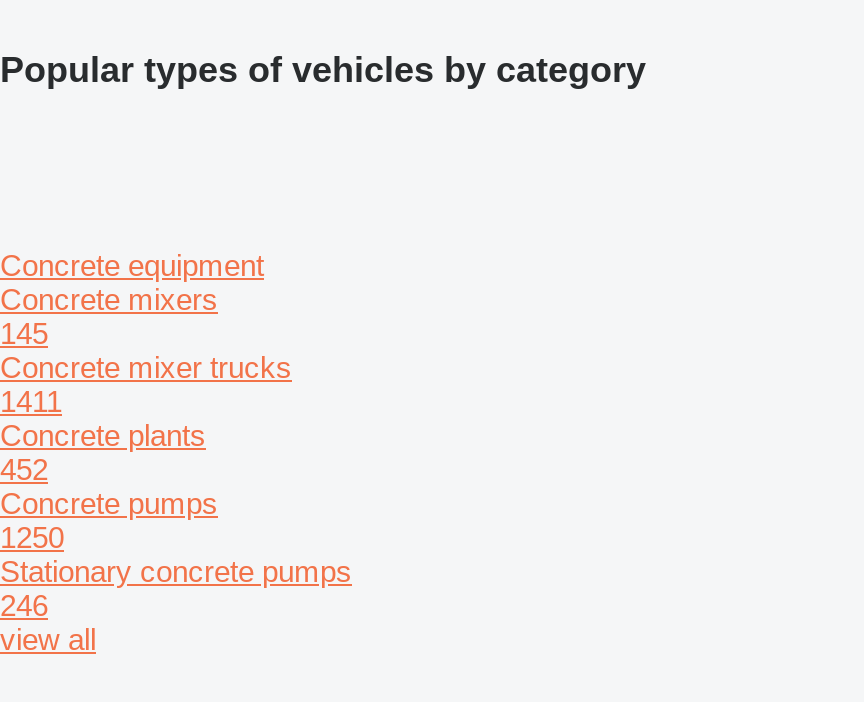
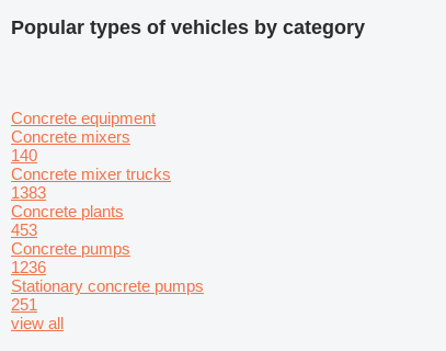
- 145
+ 140

- 1411
+ 1383

- 452
+ 453

- 1250
+ 1236

- 246
+ 251
